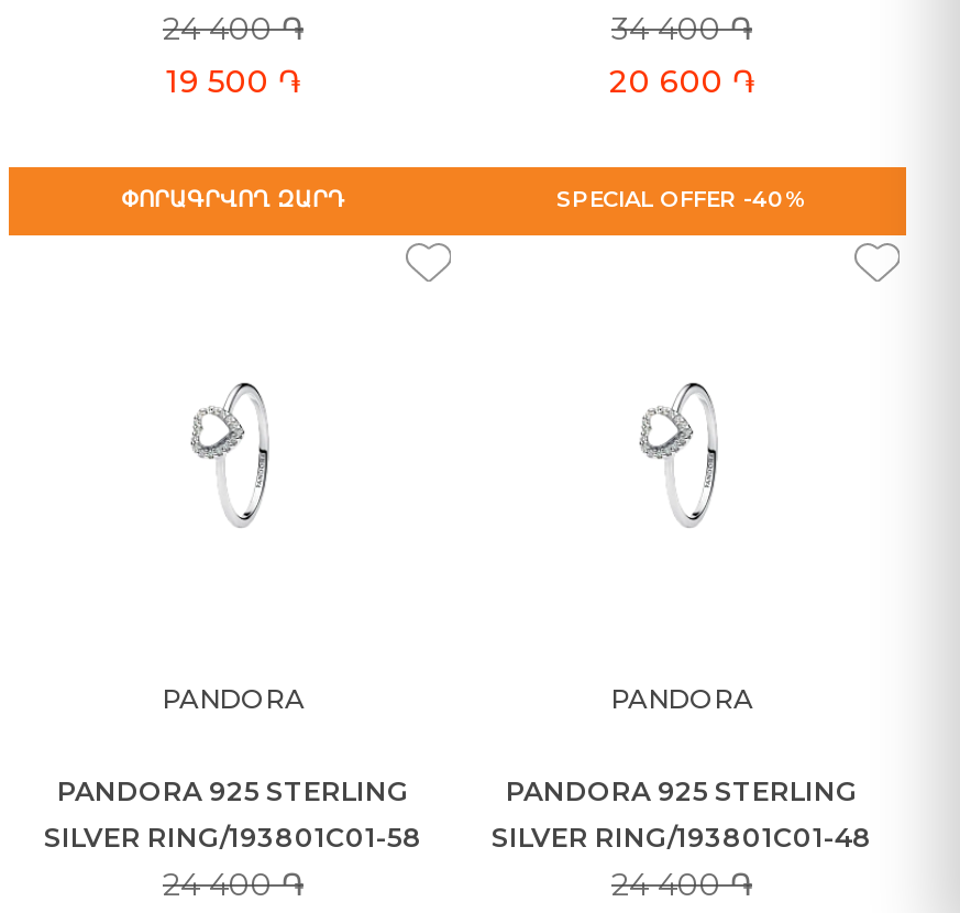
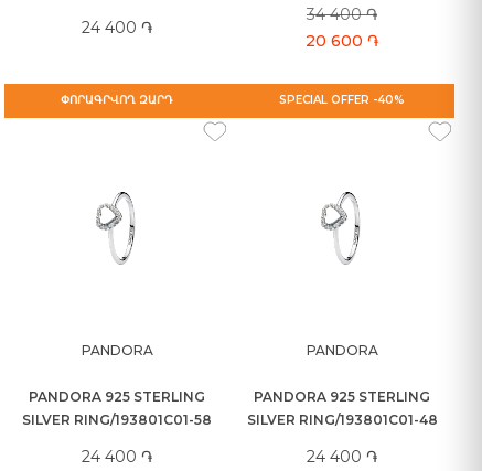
- 19 500 ֏
